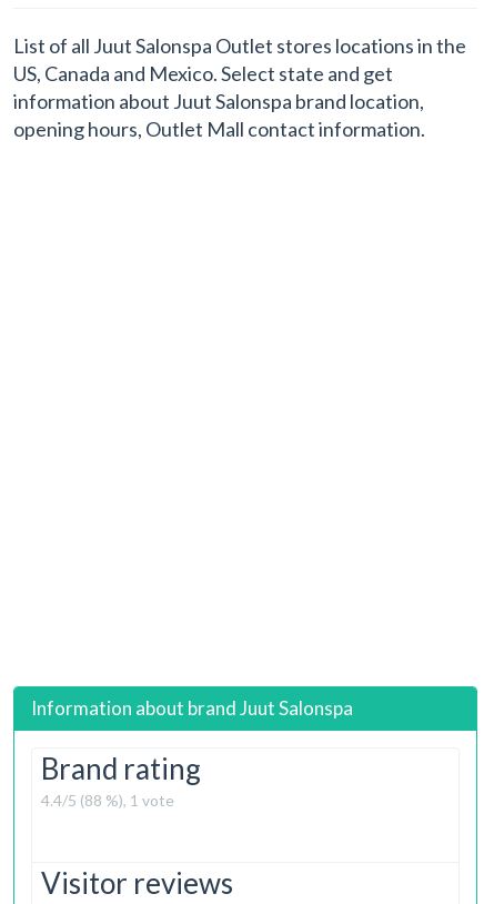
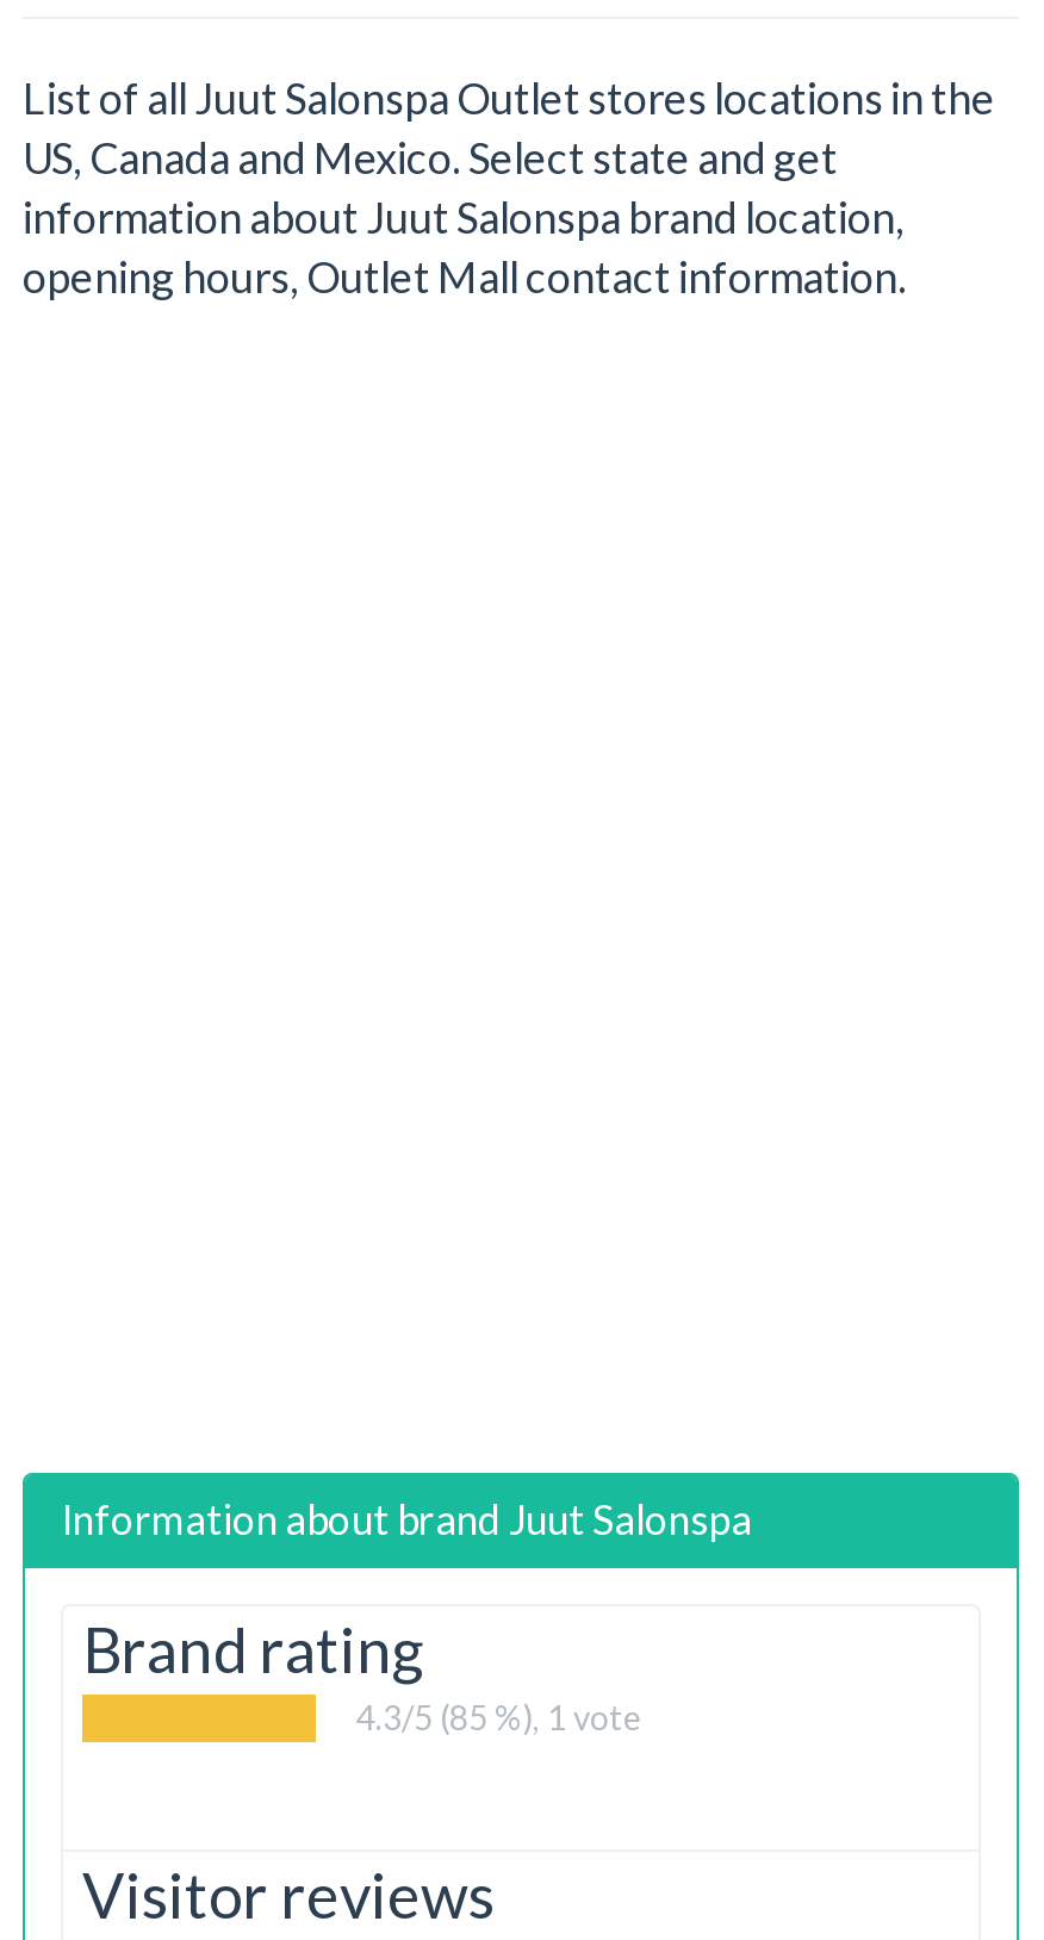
- 4.4/5 (88 %), 1 vote
+ 4.3/5 (85 %), 1 vote
